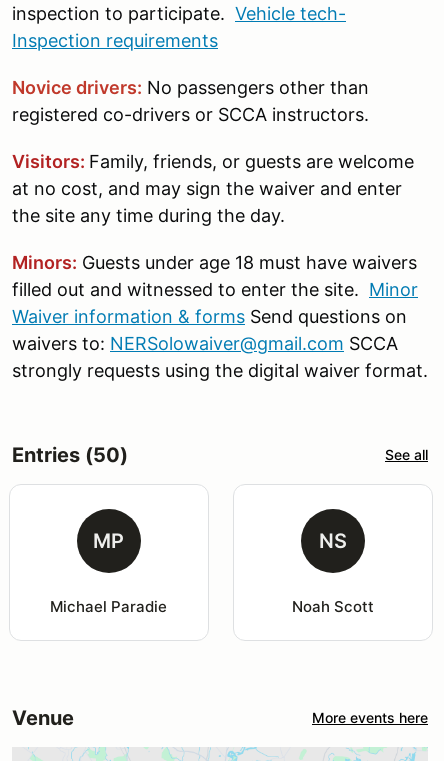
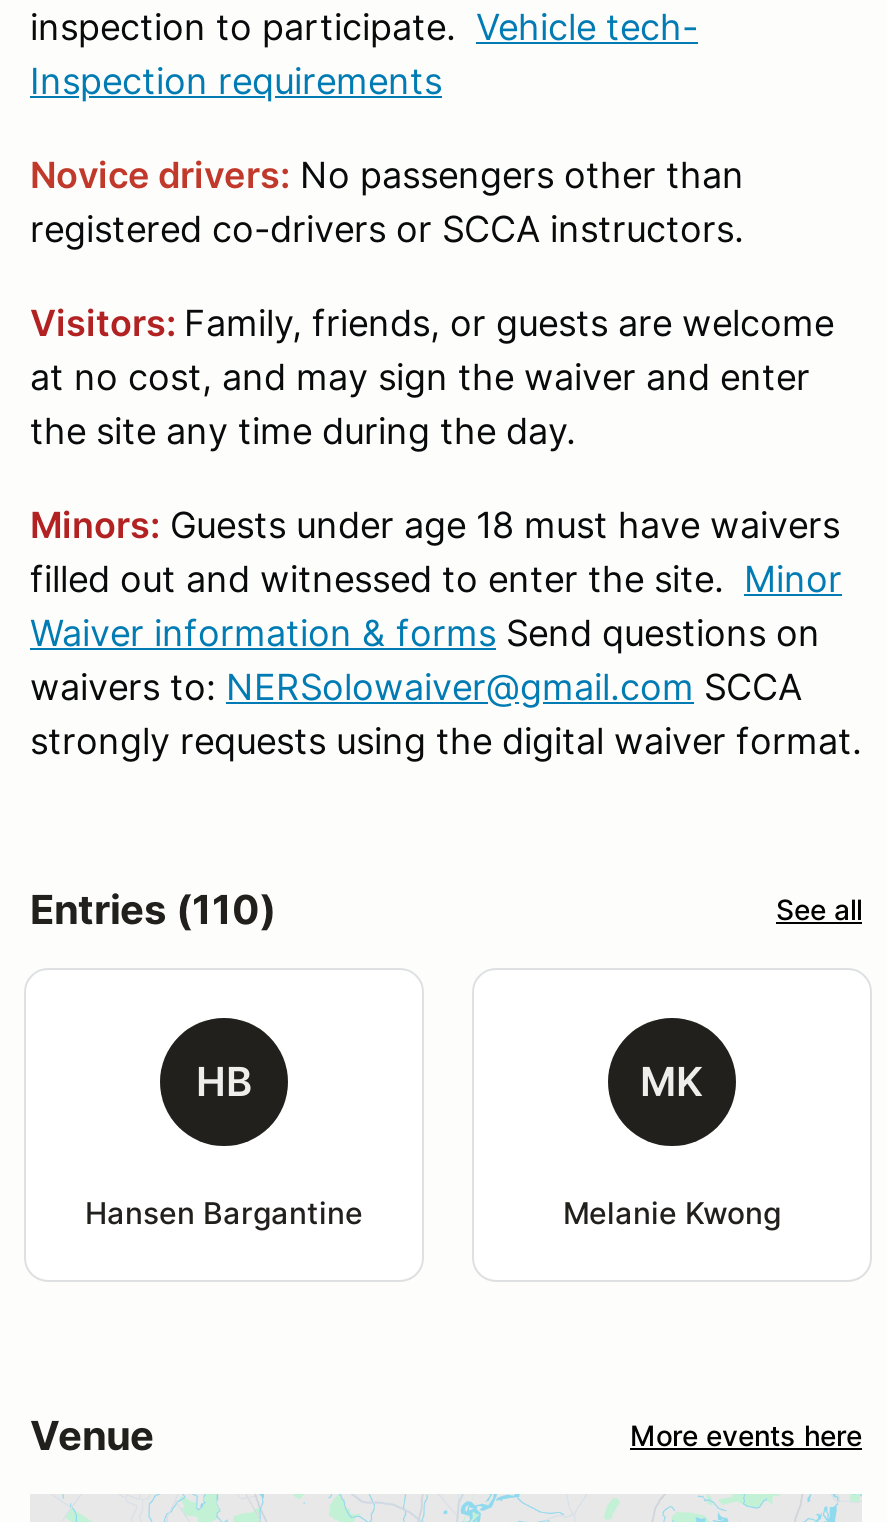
- Entries (50)
+ Entries (110)

- MP
+ HB

- NS
+ MK

- Michael Paradie
+ Hansen Bargantine

- Noah Scott
+ Melanie Kwong
